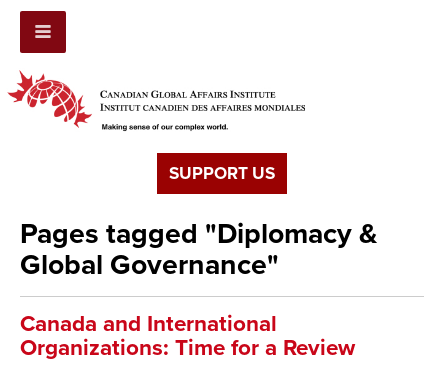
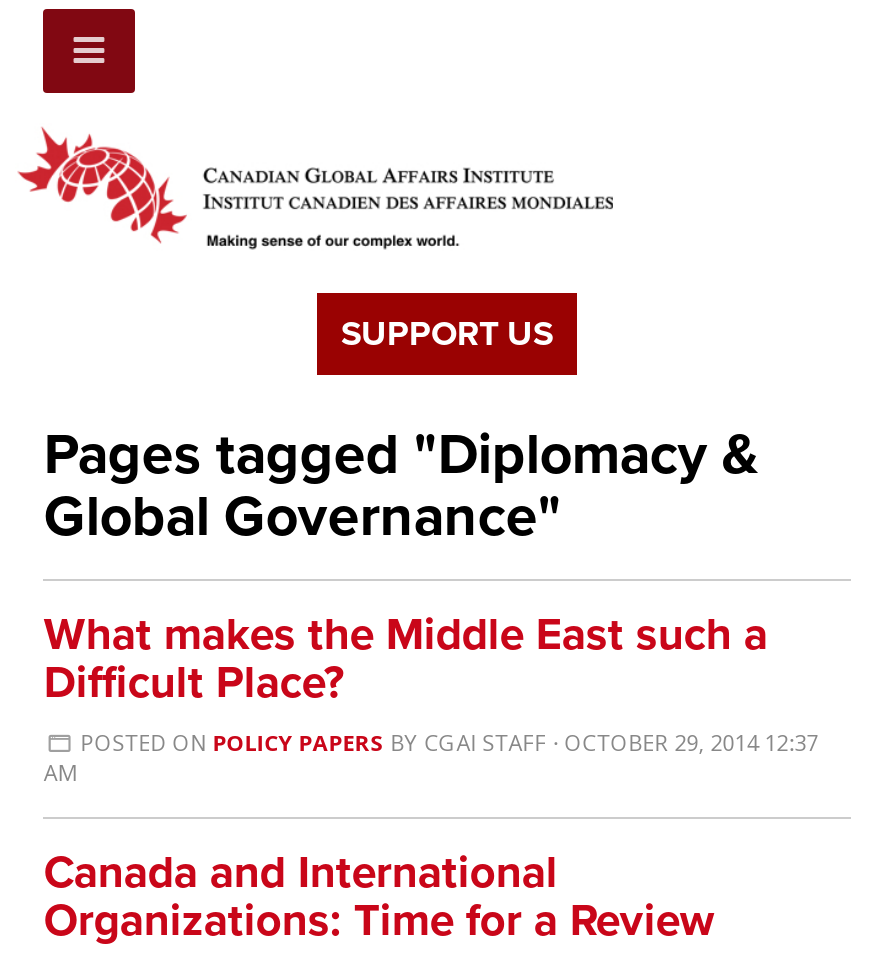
+ What makes the Middle East such a
+ Difficult Place?
+ POSTED ON POLICY PAPERS BY CGAI STAFF · OCTOBER 29, 2014 12:37
+ AM
